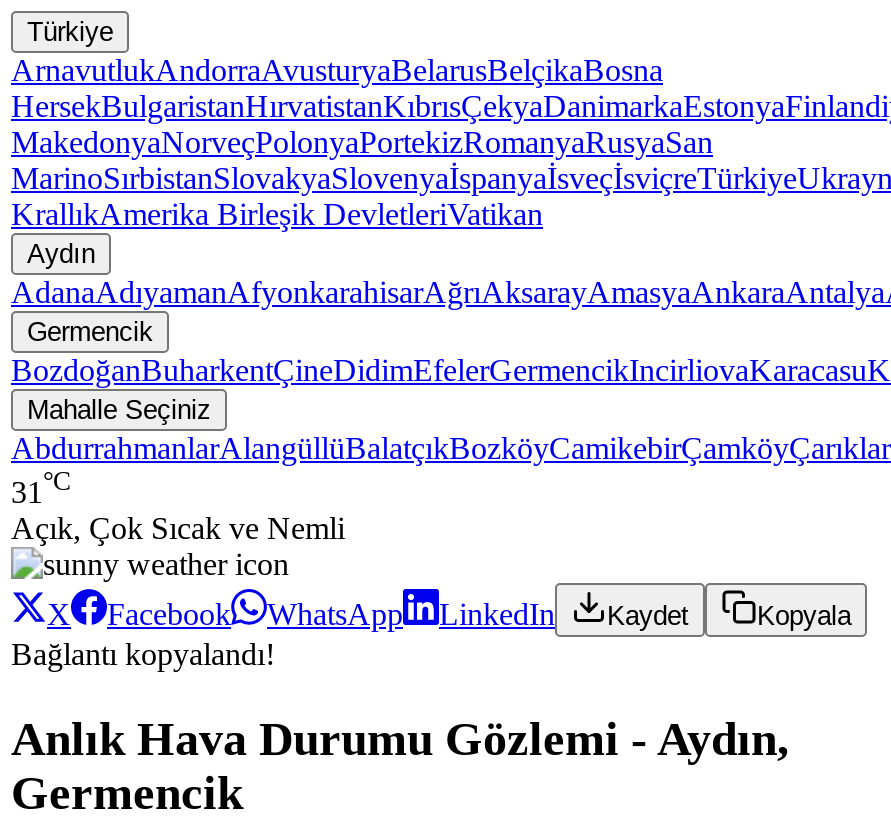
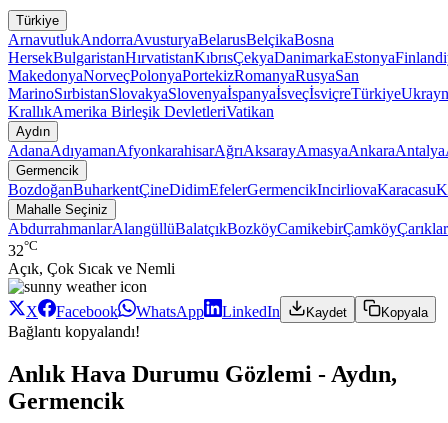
- 31°C
+ 32°C
